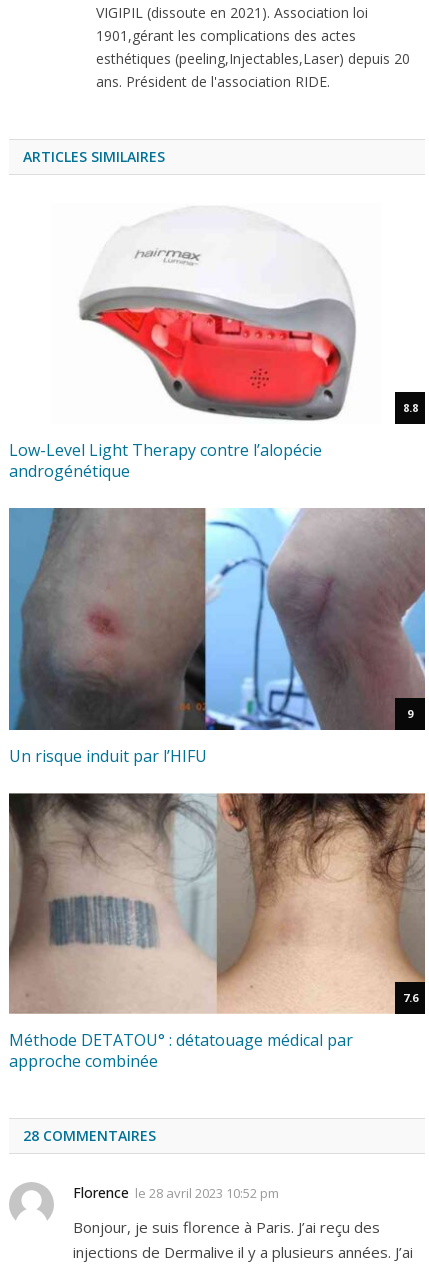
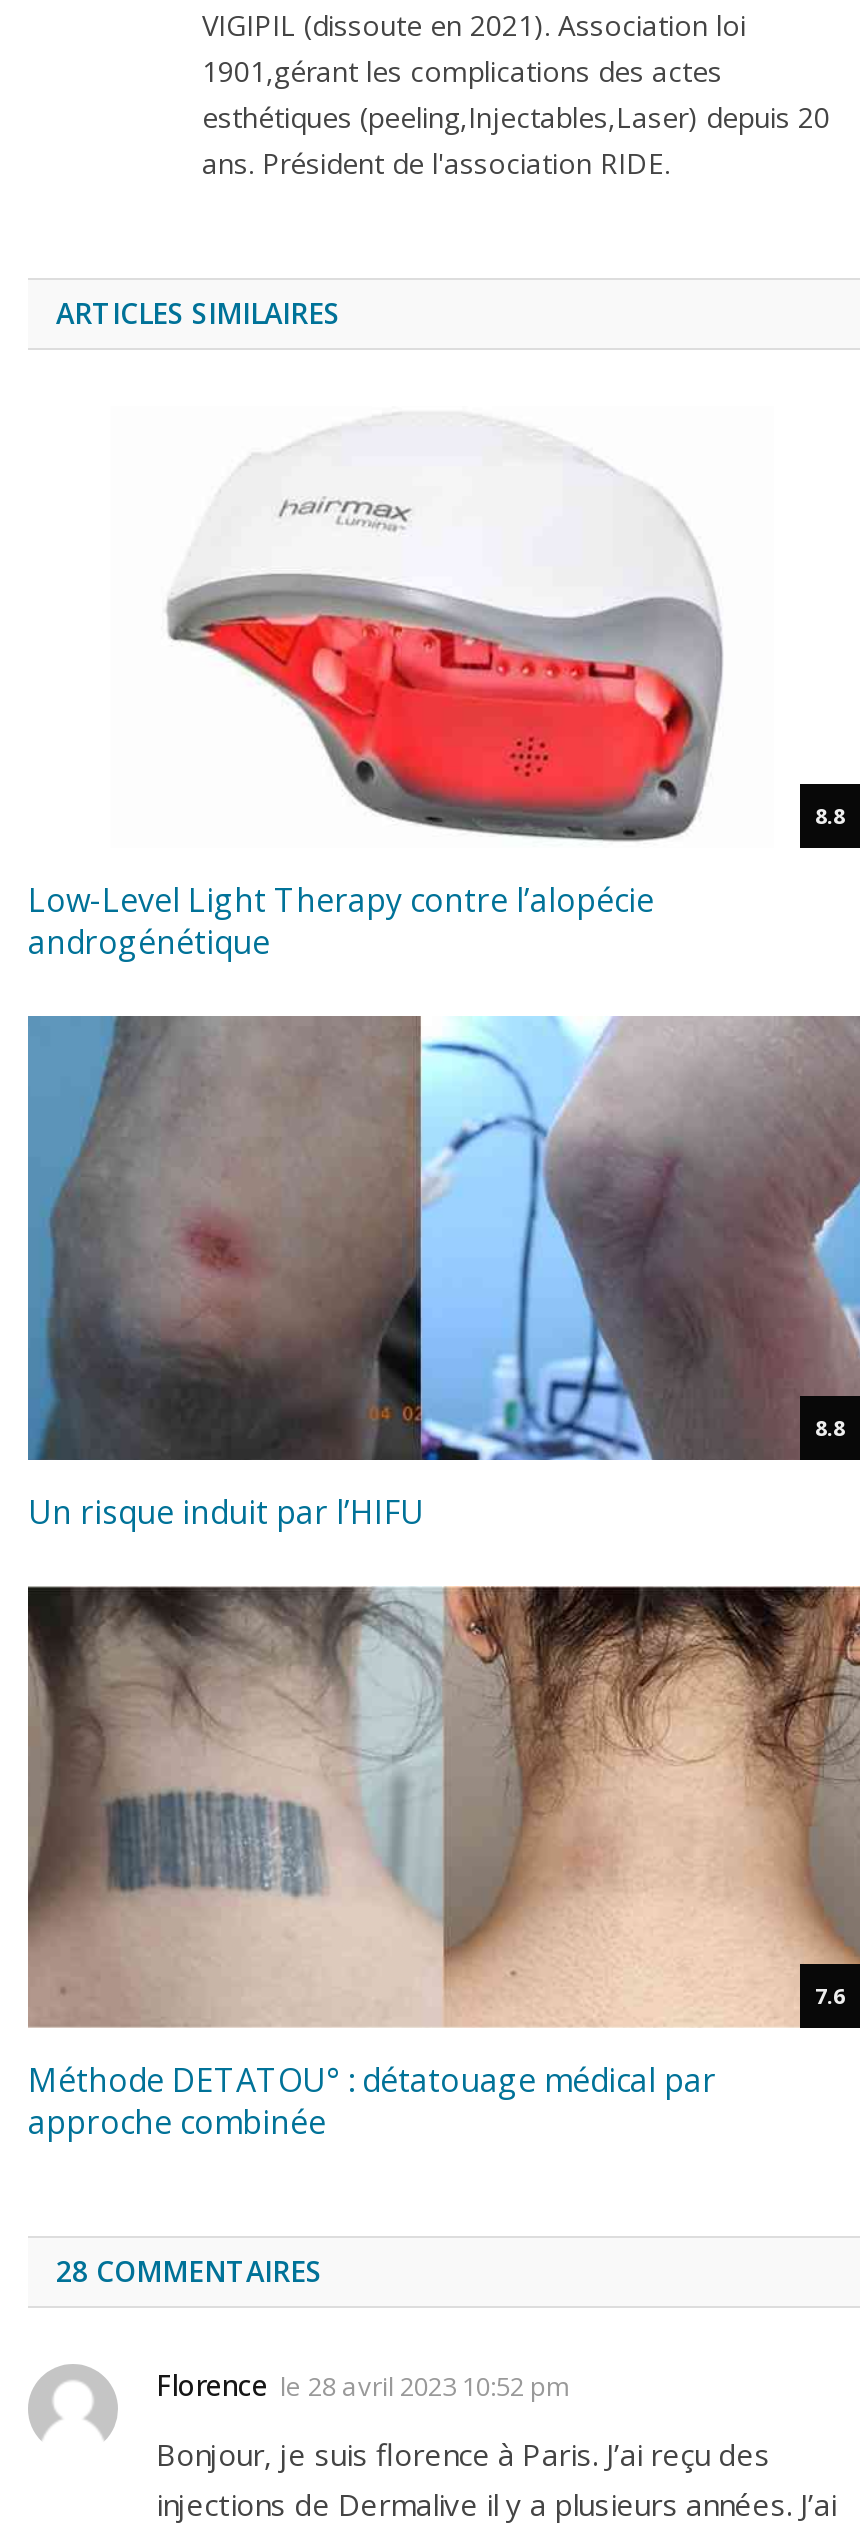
- 9
+ 8.8
